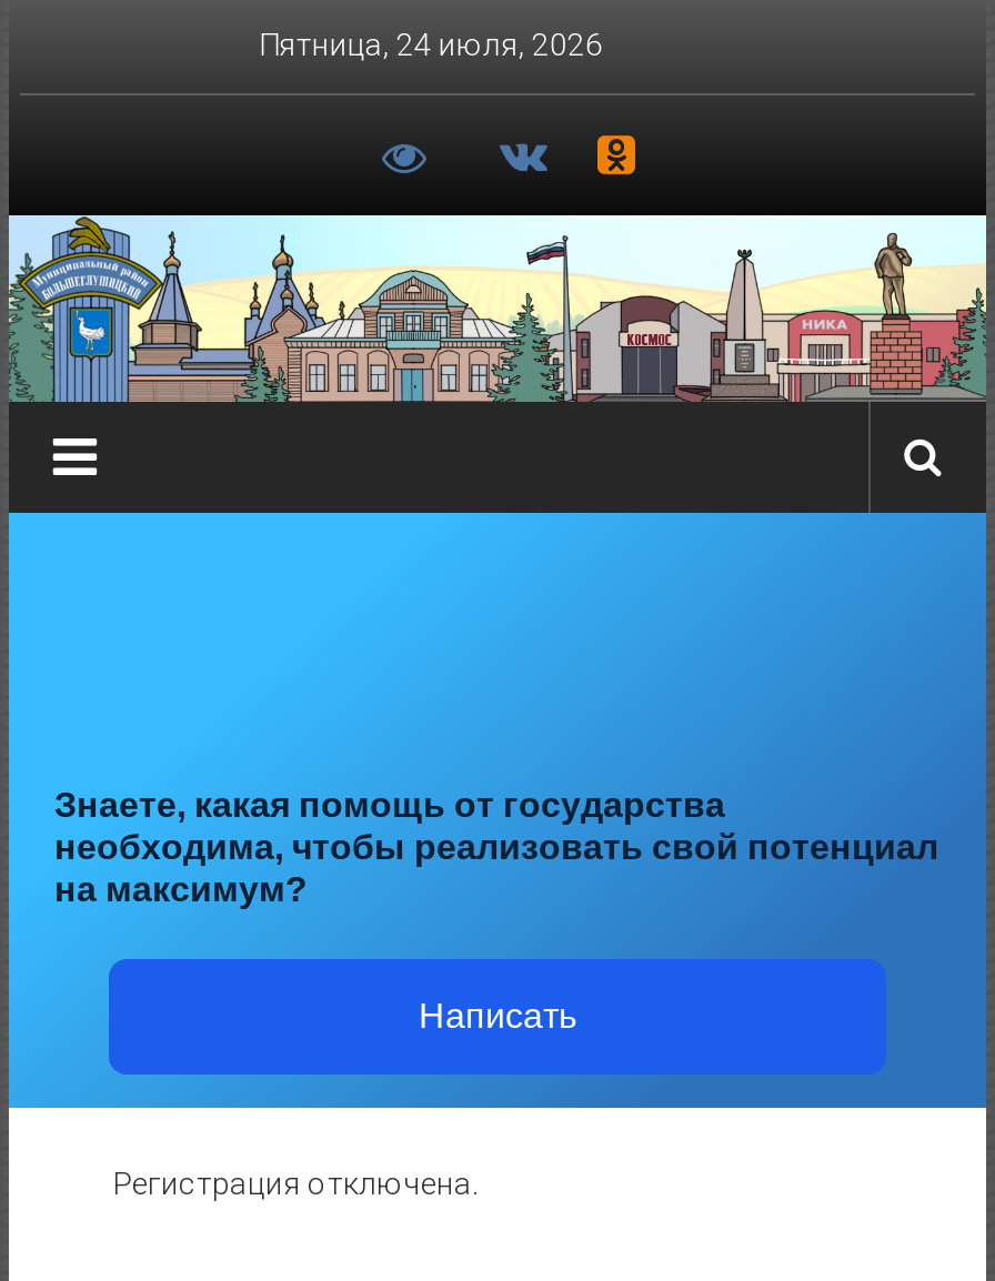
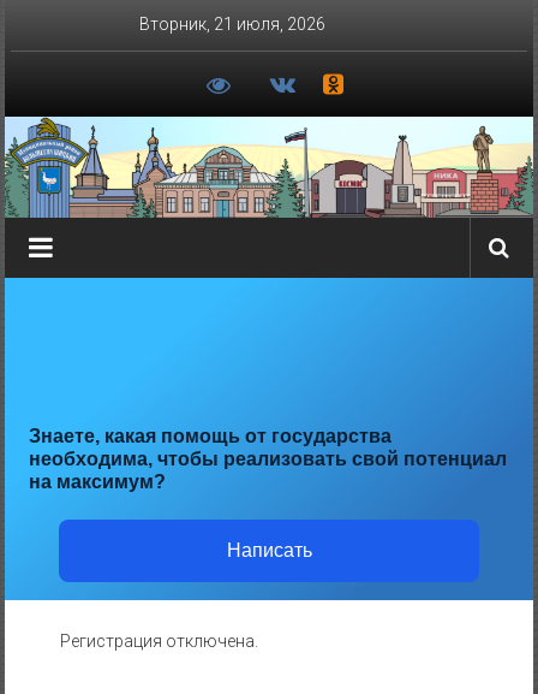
- Пятница, 24 июля, 2026
+ Вторник, 21 июля, 2026
